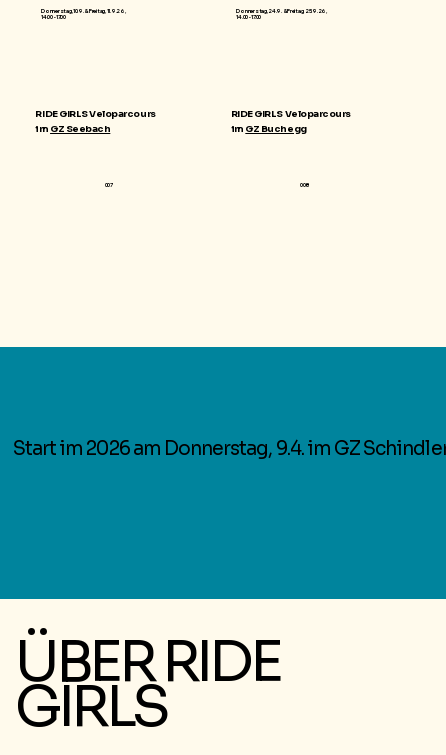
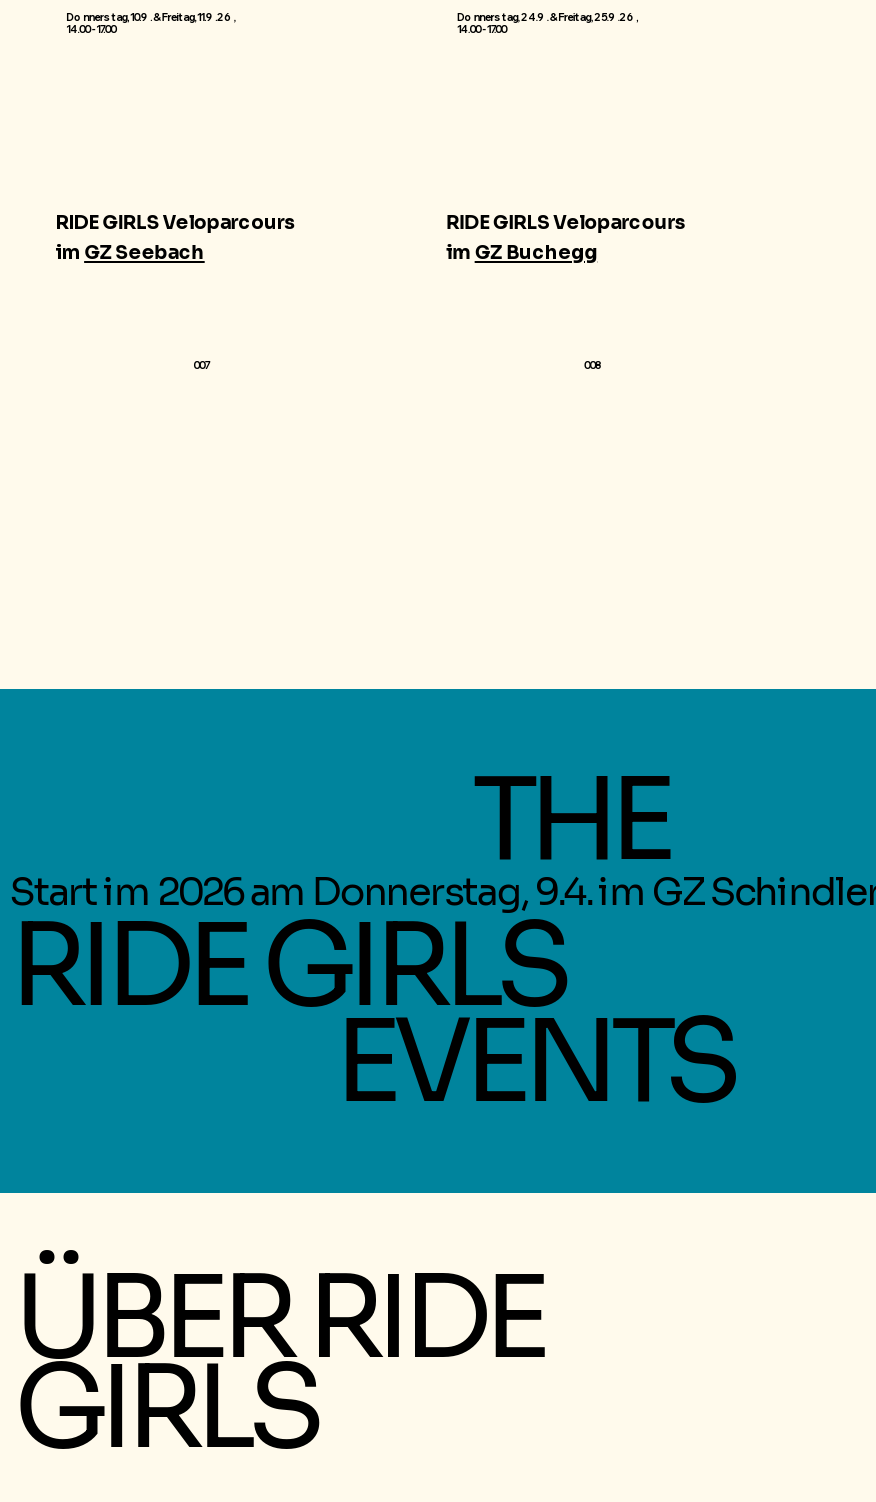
+ THE
+ RIDE GIRLS
+ EVENTS
